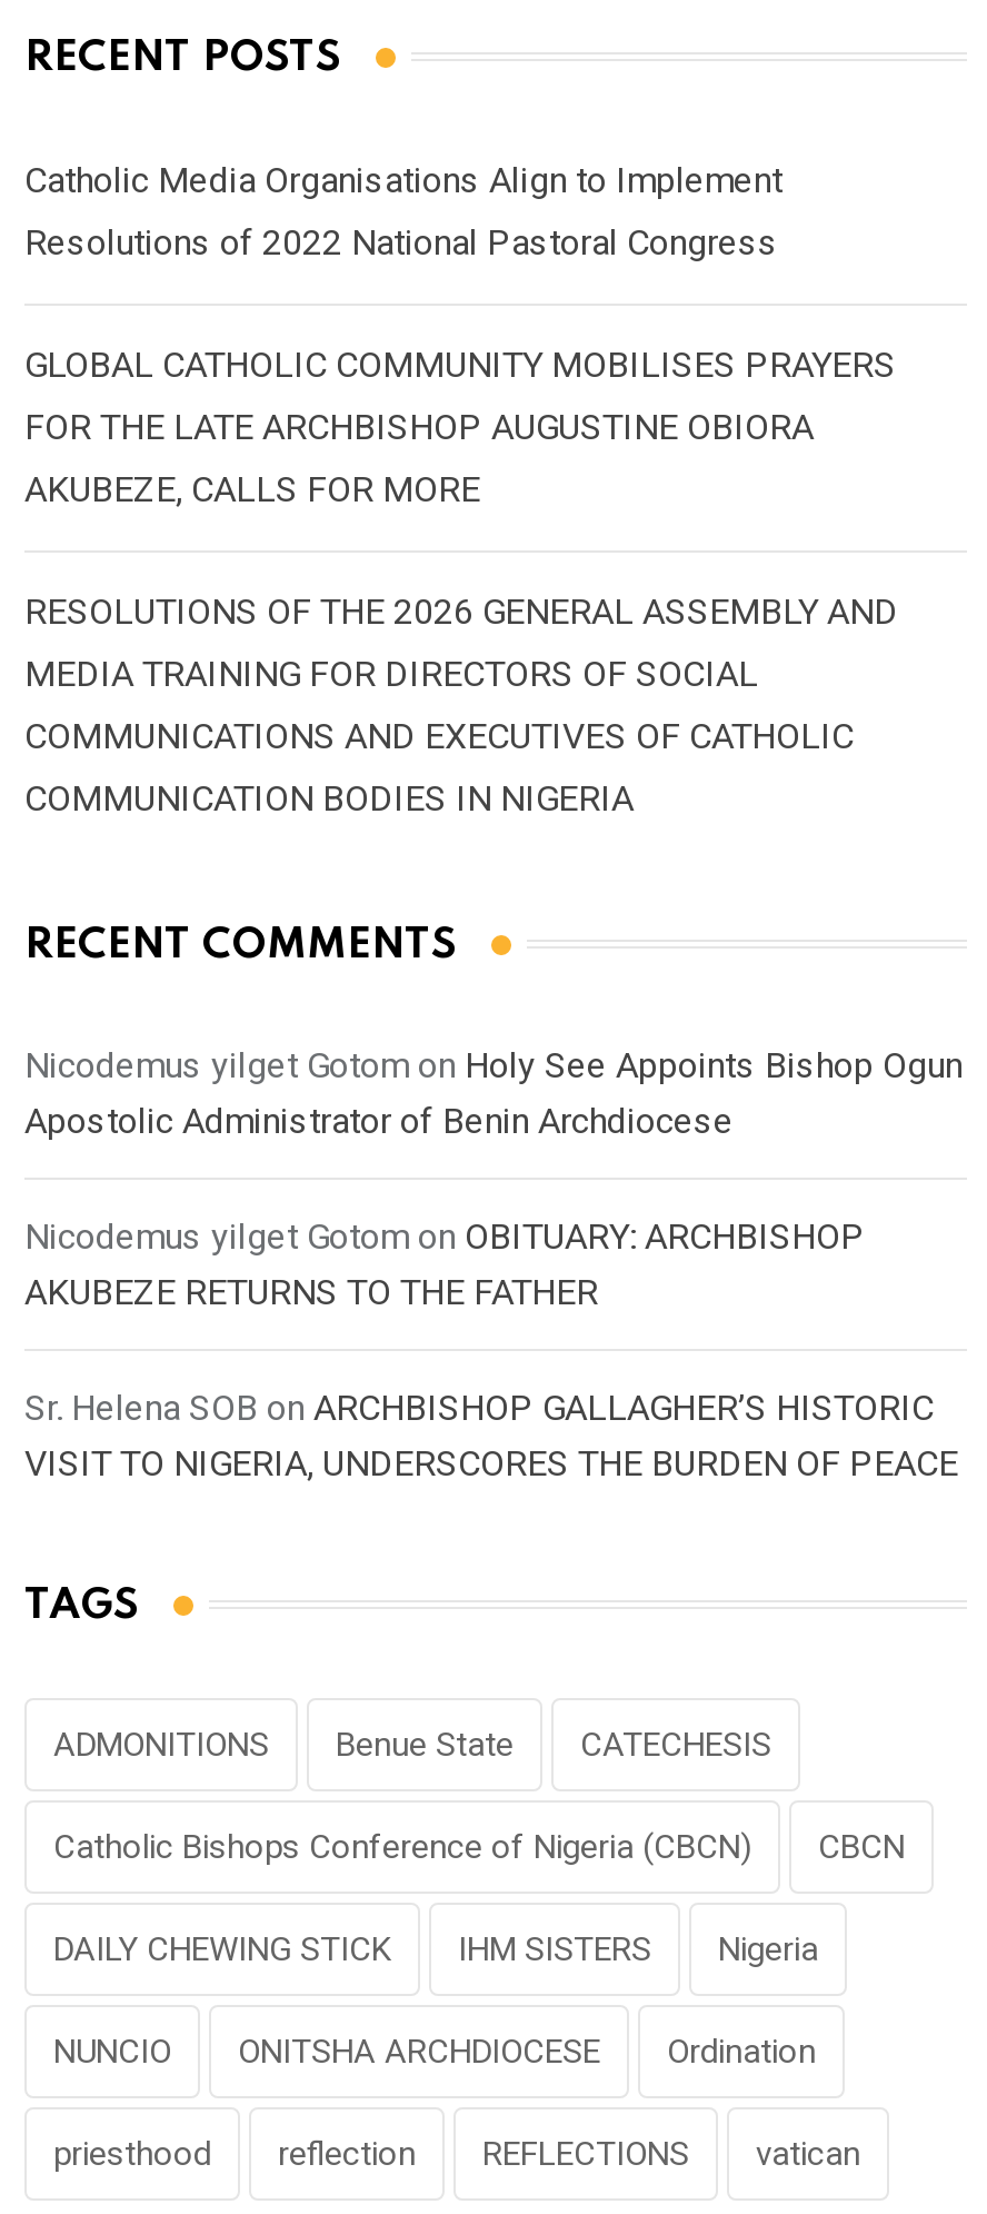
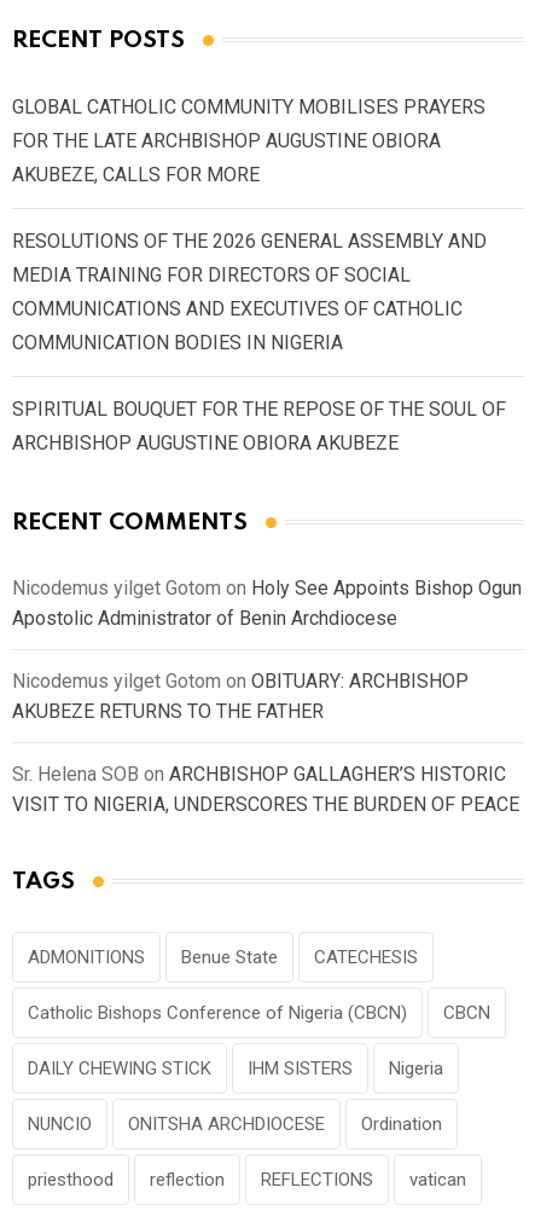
- Catholic Media Organisations Align to Implement
- Resolutions of 2022 National Pastoral Congress

moved up: GLOBAL CATHOLIC COMMUNITY MOBILISES PRAYERS | FOR THE LATE ARCHBISHOP AUGUSTINE OBIORA | AKUBEZE, CALLS FOR MORE | RESOLUTIONS OF THE 2026 GENERAL ASSEMBLY AND | MEDIA TRAINING FOR DIRECTORS OF SOCIAL | COMMUNICATIONS AND EXECUTIVES OF CATHOLIC | COMMUNICATION BODIES IN NIGERIA

+ SPIRITUAL BOUQUET FOR THE REPOSE OF THE SOUL OF
+ ARCHBISHOP AUGUSTINE OBIORA AKUBEZE
